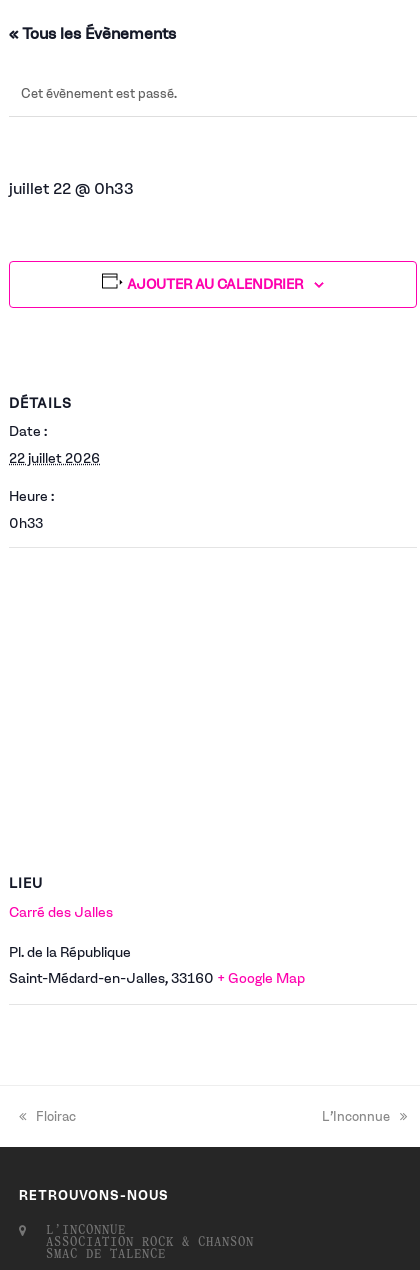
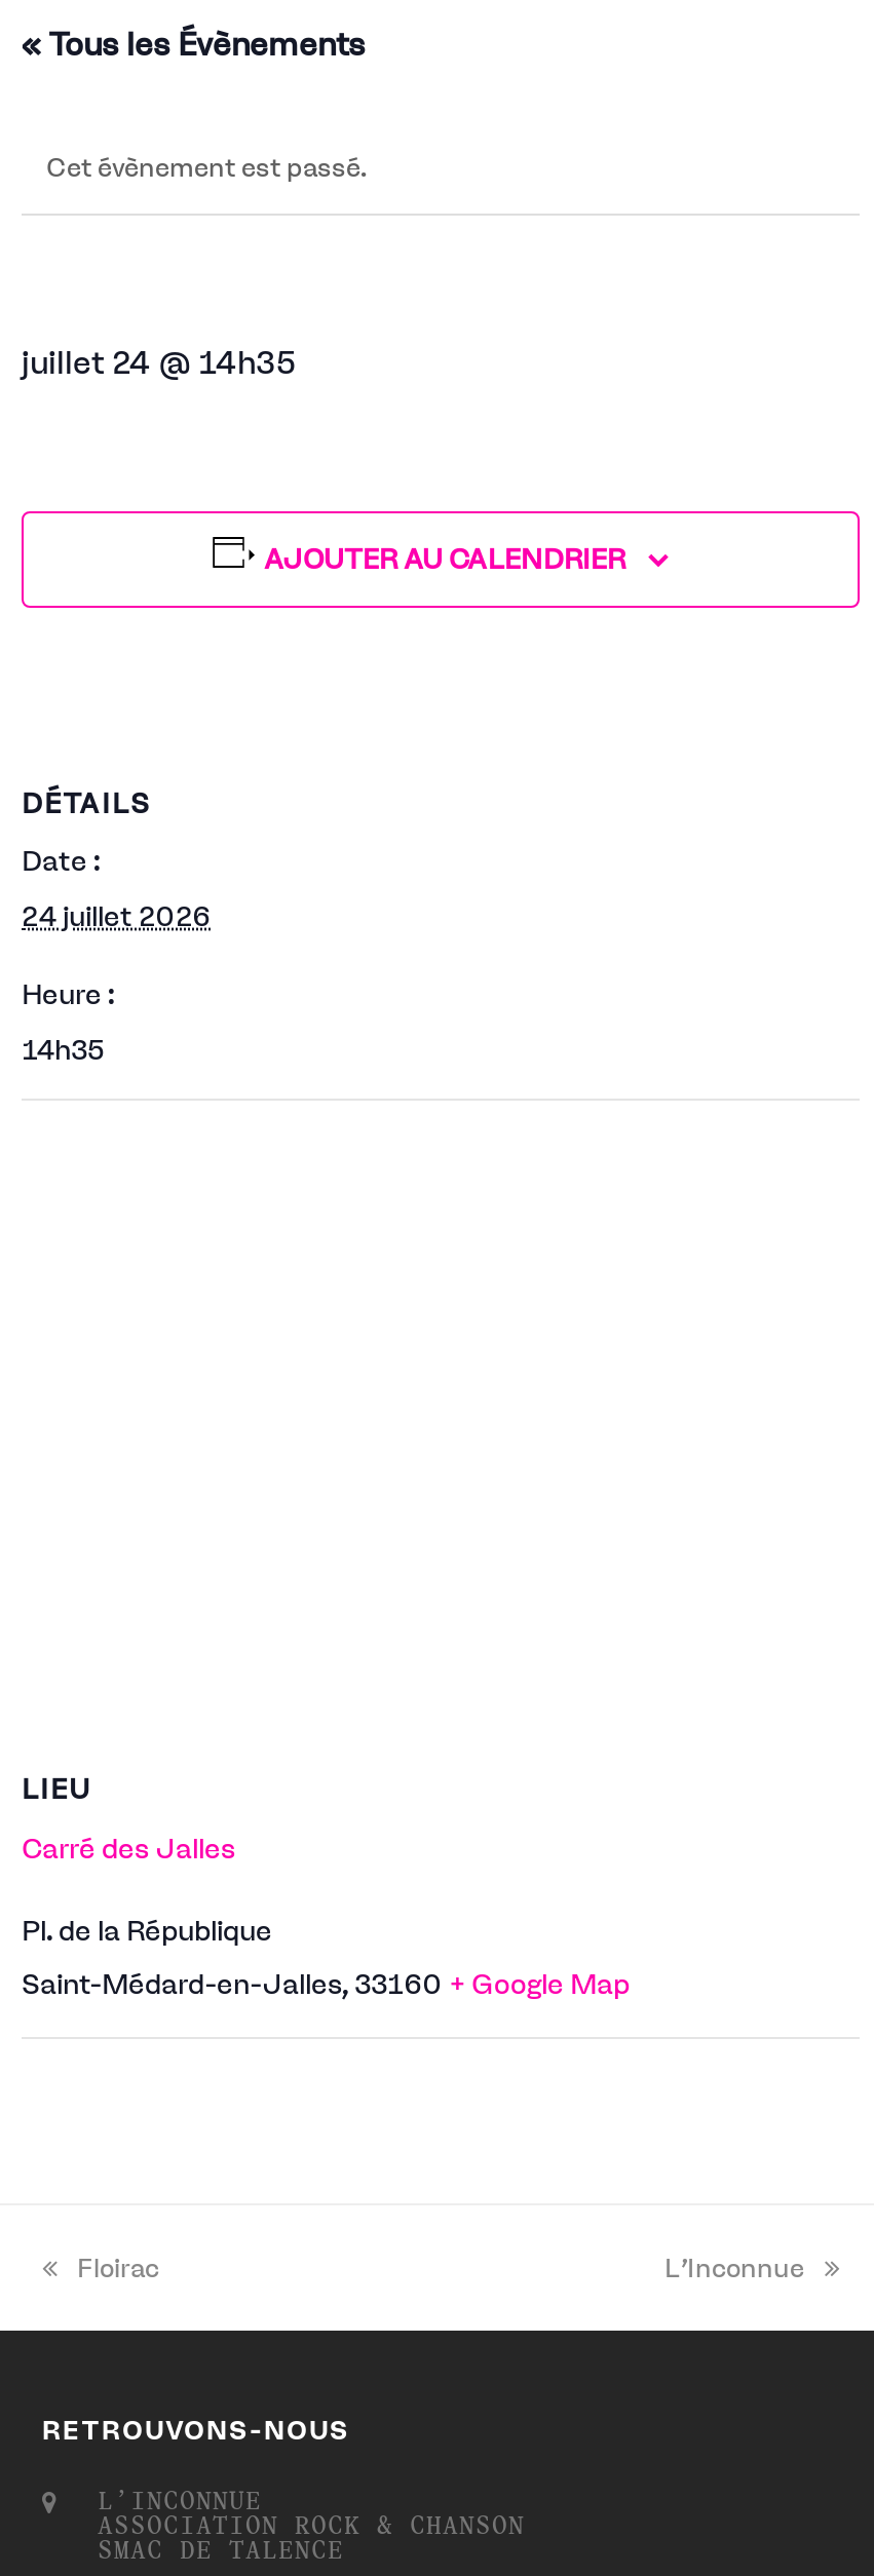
- juillet 22 @ 0h33
+ juillet 24 @ 14h35

- 22 juillet 2026
+ 24 juillet 2026

- 0h33
+ 14h35
